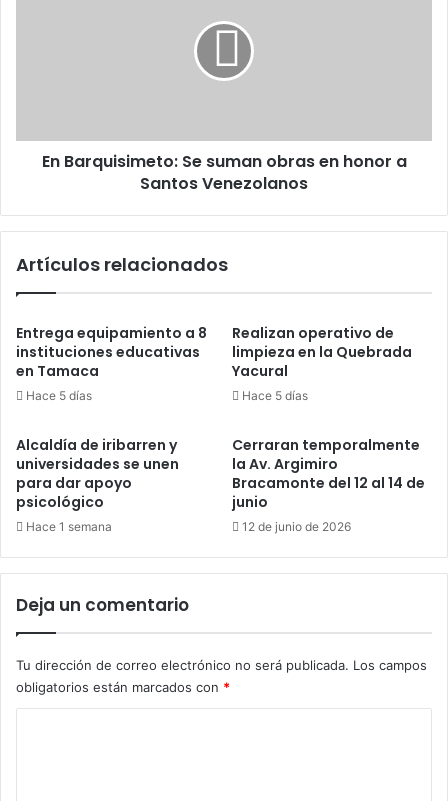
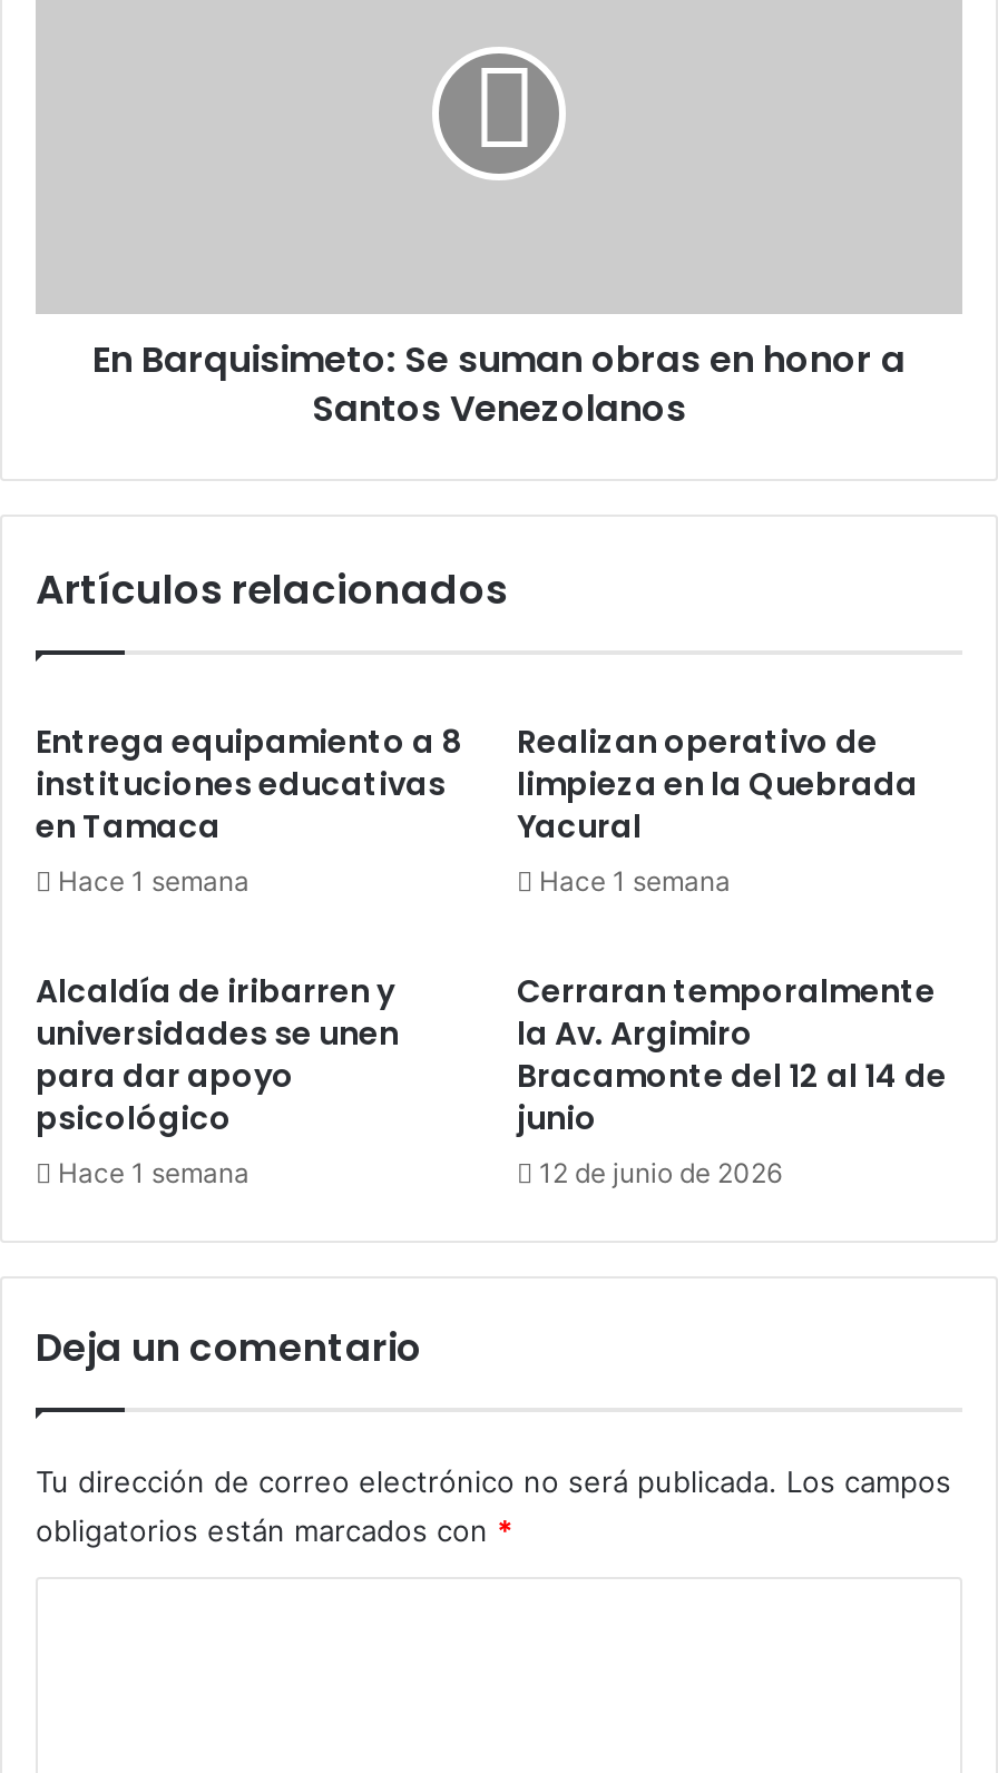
- Hace 5 días
+ Hace 1 semana

- Hace 5 días
+ Hace 1 semana
